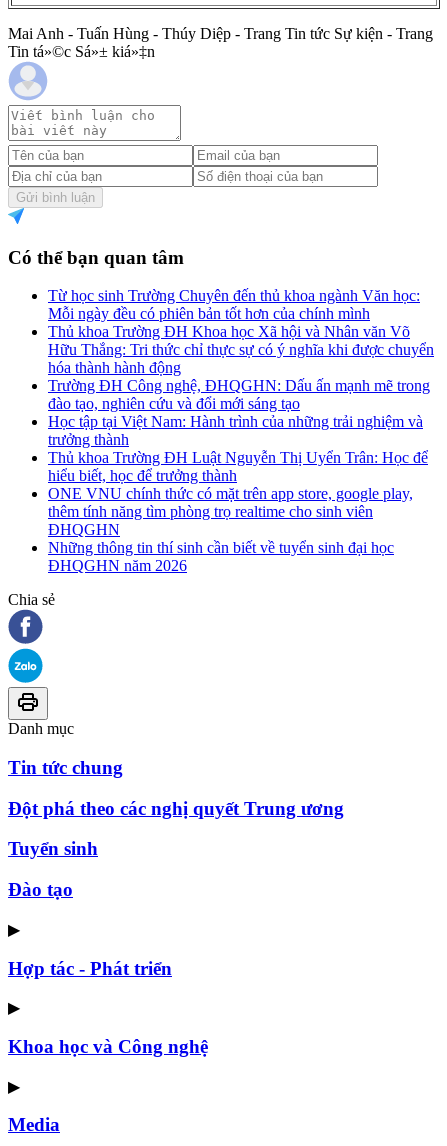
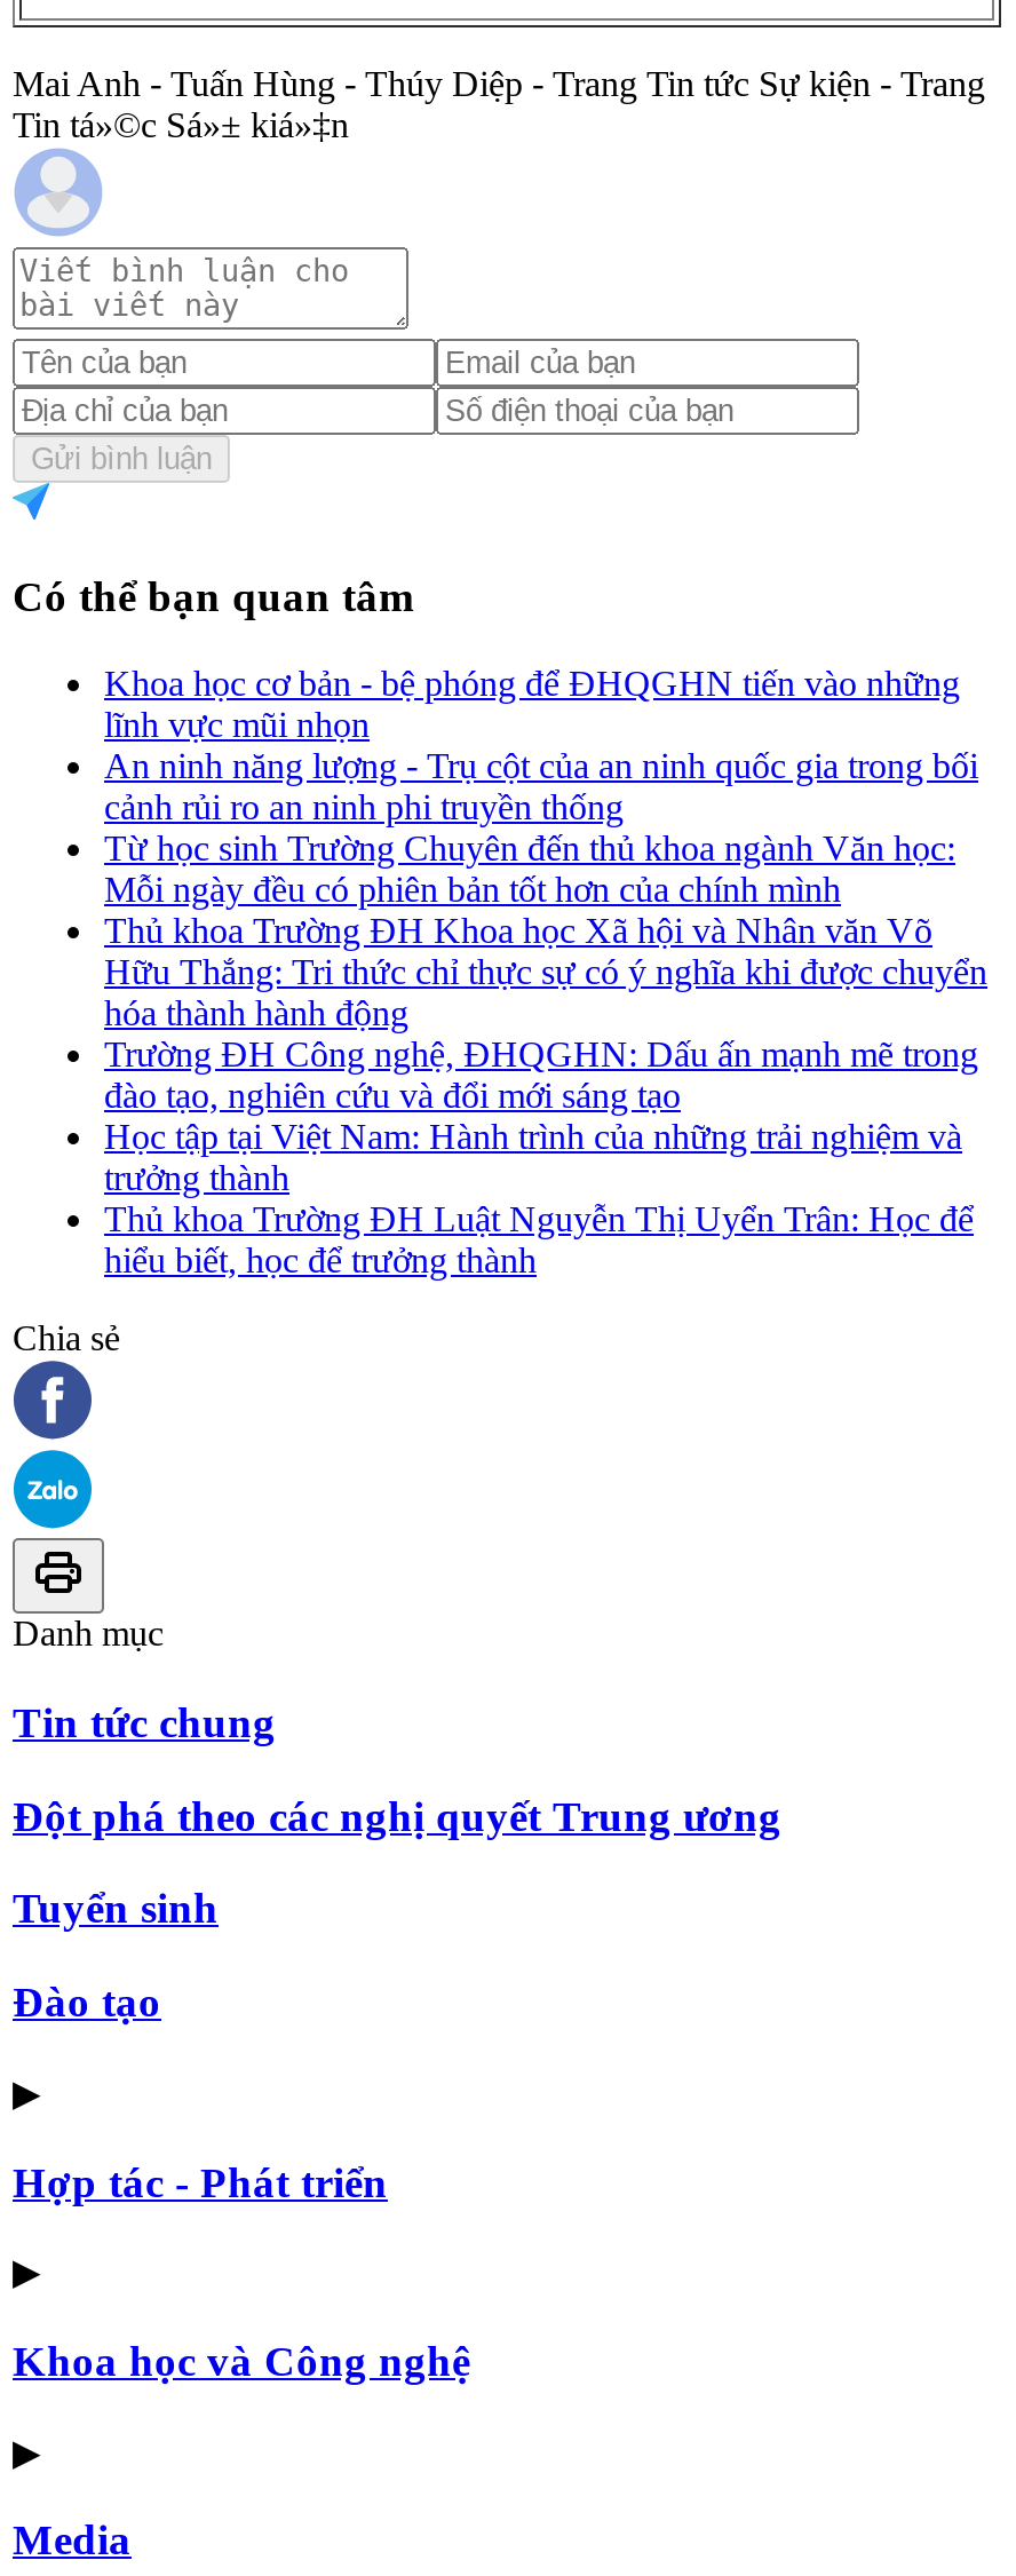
+ Khoa học cơ bản - bệ phóng để ĐHQGHN tiến vào những
+ lĩnh vực mũi nhọn
+ An ninh năng lượng - Trụ cột của an ninh quốc gia trong bối
+ cảnh rủi ro an ninh phi truyền thống

moved down: Từ học sinh Trường Chuyên đến thủ khoa ngành Văn học: | Mỗi ngày đều có phiên bản tốt hơn của chính mình | Thủ khoa Trường ĐH Khoa học Xã hội và Nhân văn Võ | ... | Thủ khoa Trường ĐH Luật Nguyễn Thị Uyển Trân: Học để | hiểu biết, học để trưởng thành

- ONE VNU chính thức có mặt trên app store, google play,
- thêm tính năng tìm phòng trọ realtime cho sinh viên
- ĐHQGHN
- Những thông tin thí sinh cần biết về tuyển sinh đại học
- ĐHQGHN năm 2026
